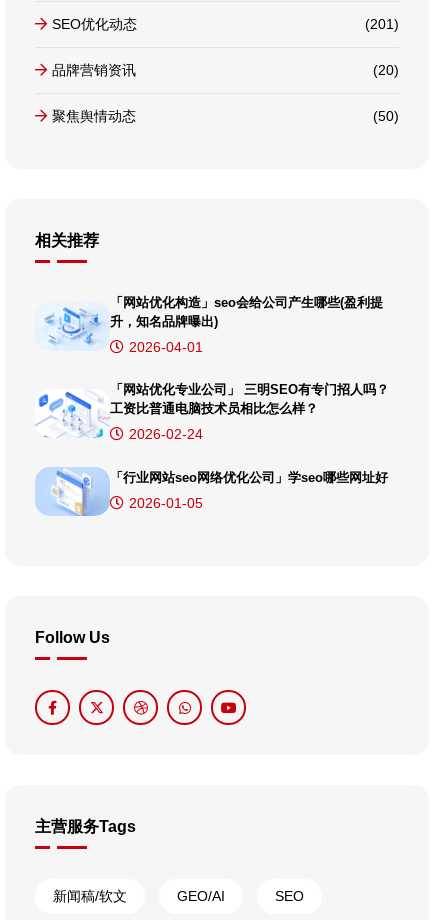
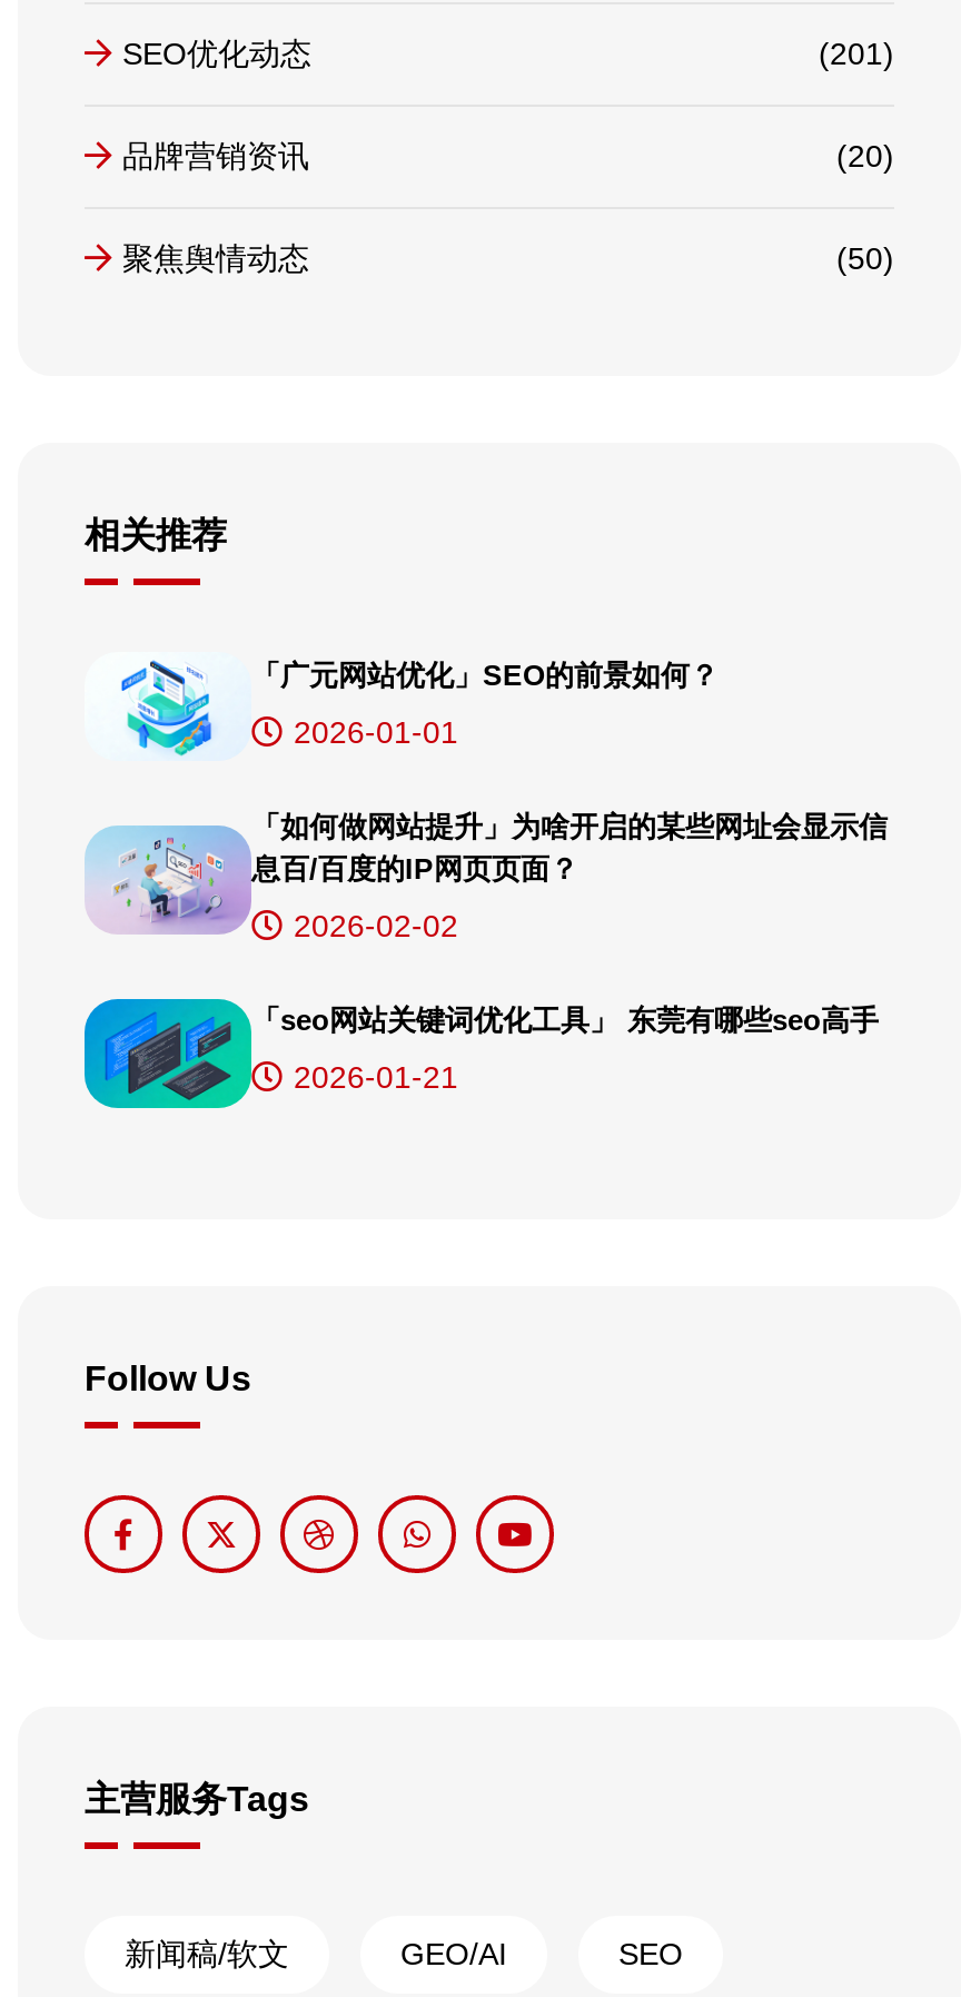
- [image]
- 「网站优化构造」seo会给公司产生哪些(盈利提
- 升，知名品牌曝出)
+ [image]
+ 「广元网站优化」SEO的前景如何？

- 2026-04-01
+ 2026-01-01

- [image]
- 「网站优化专业公司」 三明SEO有专门招人吗？
- 工资比普通电脑技术员相比怎么样？
+ [image]
+ 「如何做网站提升」为啥开启的某些网址会显示信
+ 息百/百度的IP网页页面？

- 2026-02-24
+ 2026-02-02

- [image]
- 「行业网站seo网络优化公司」学seo哪些网址好
+ [image]
+ 「seo网站关键词优化工具」 东莞有哪些seo高手

- 2026-01-05
+ 2026-01-21
